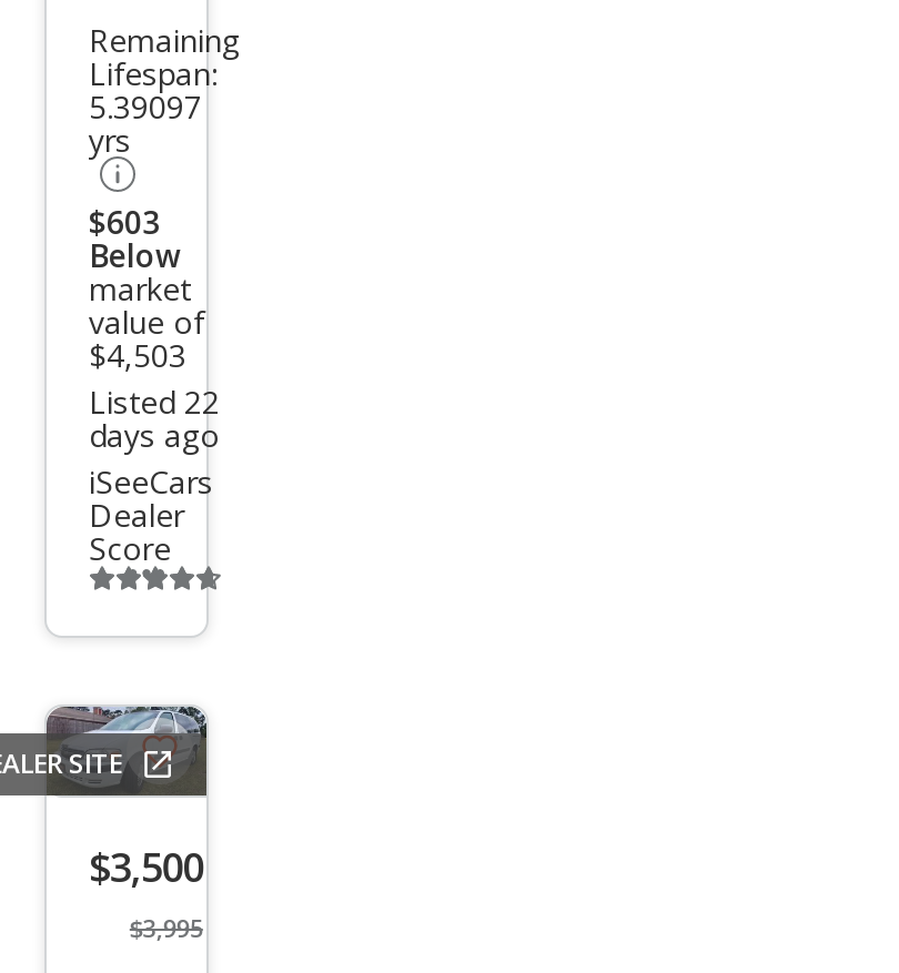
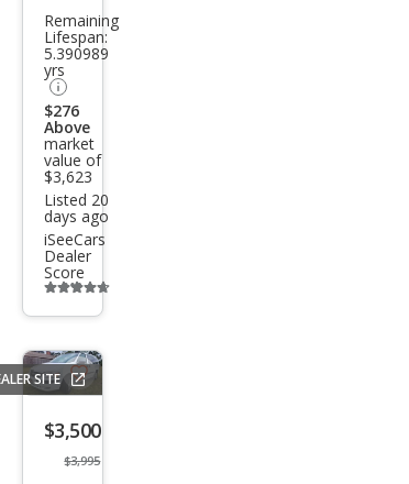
- 5.39097
+ 5.390989

- $603
- Below
+ $276
+ Above

- $4,503
+ $3,623

- Listed 22
+ Listed 20
